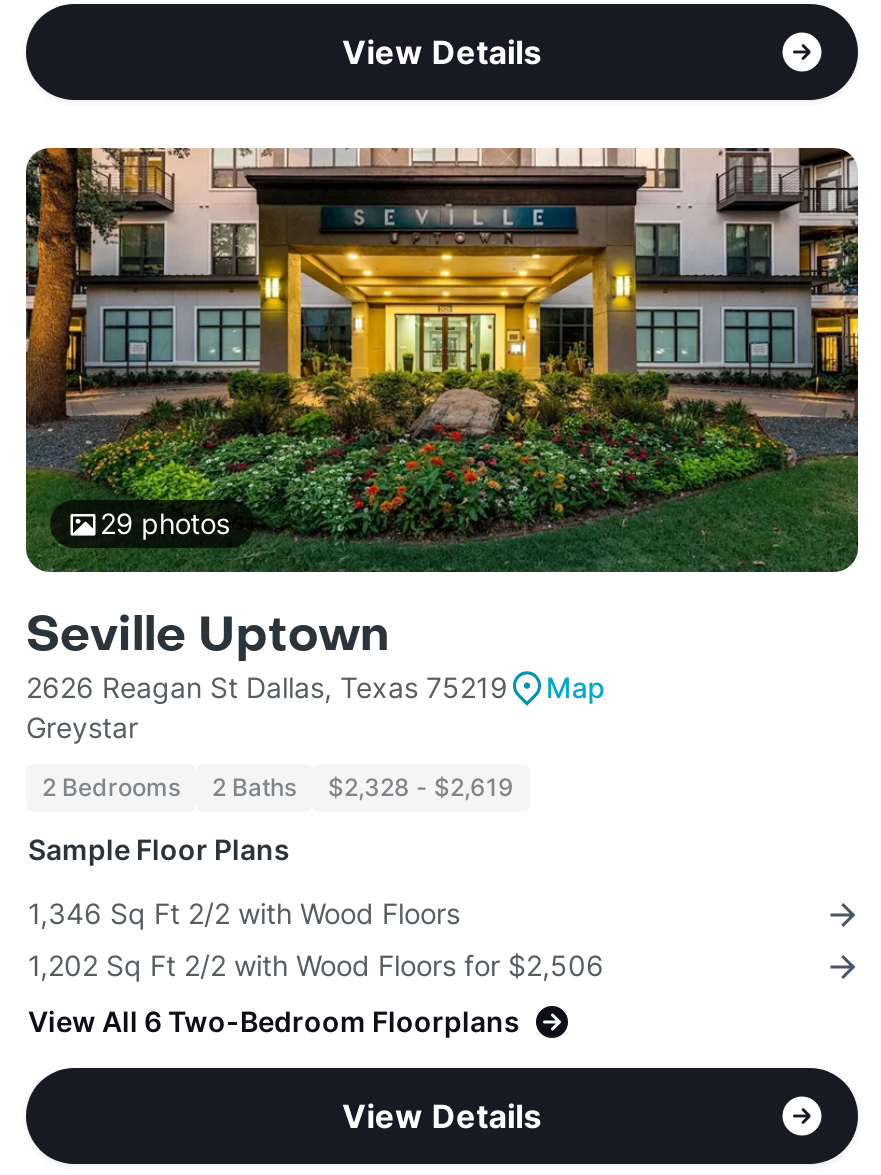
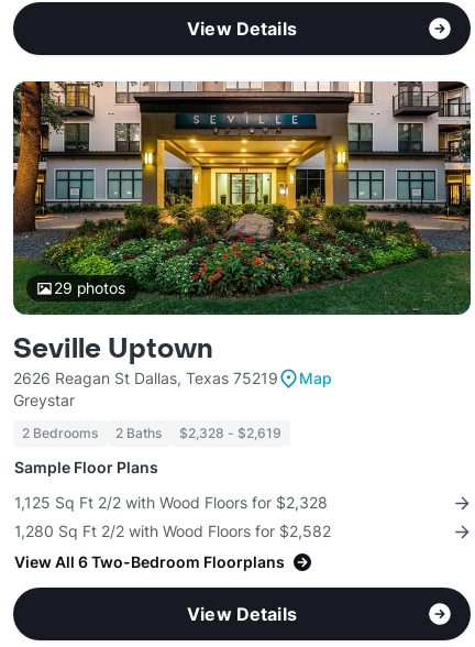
- 1,346 Sq Ft 2/2 with Wood Floors
+ 1,125 Sq Ft 2/2 with Wood Floors for $2,328

- 1,202 Sq Ft 2/2 with Wood Floors for $2,506
+ 1,280 Sq Ft 2/2 with Wood Floors for $2,582
